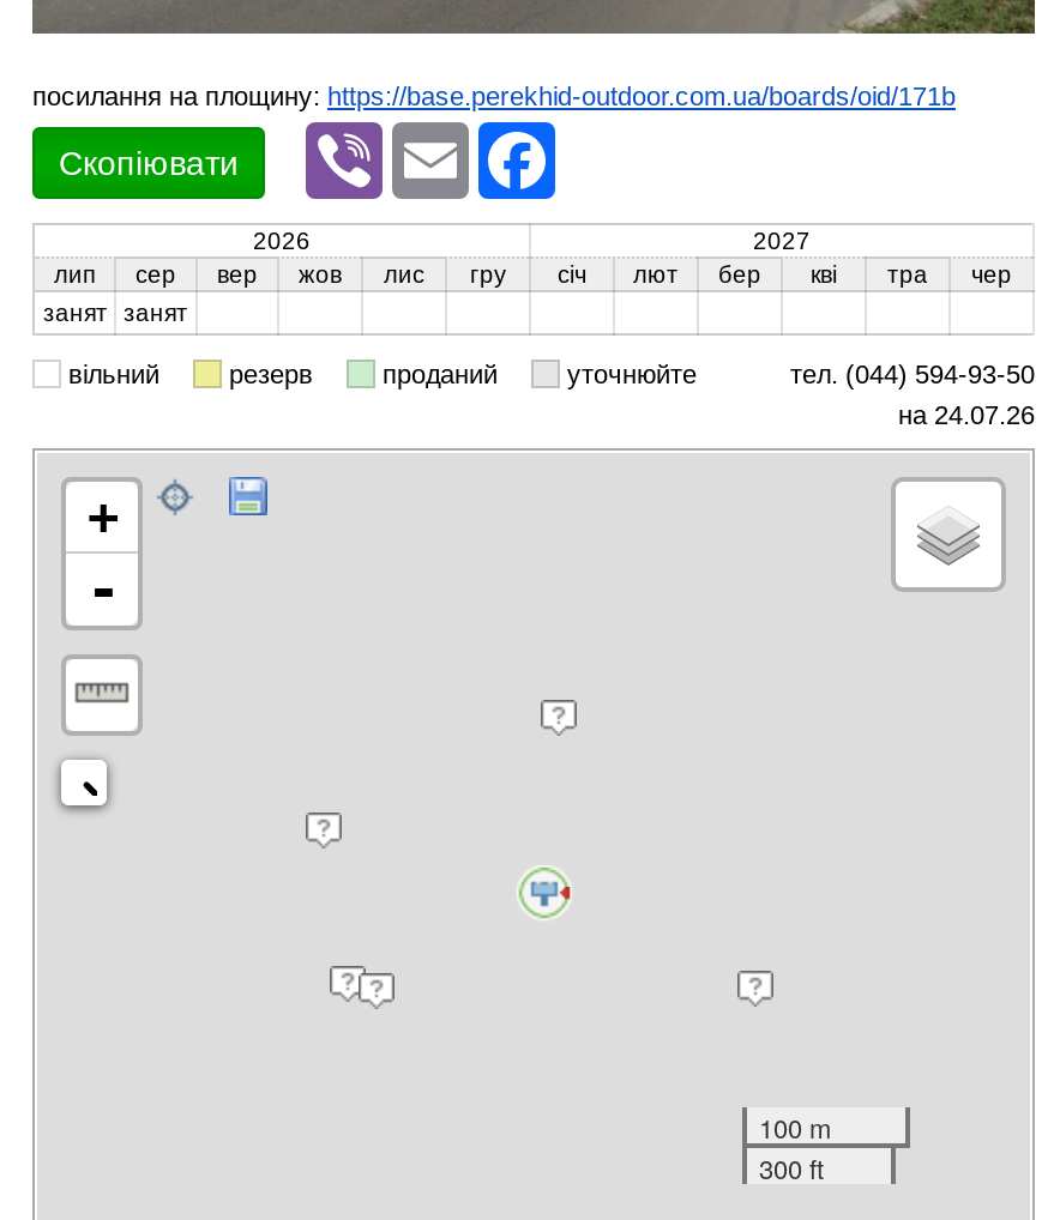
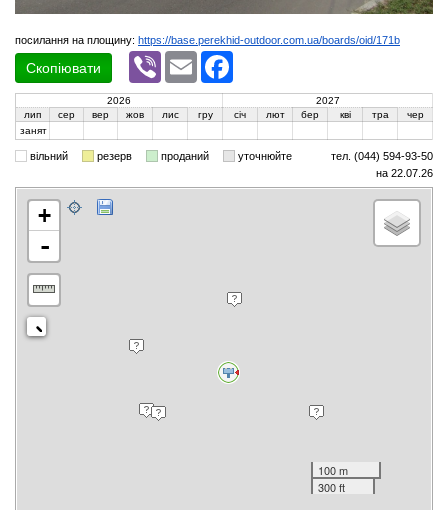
- занят занят
+ занят

- на 24.07.26
+ на 22.07.26
